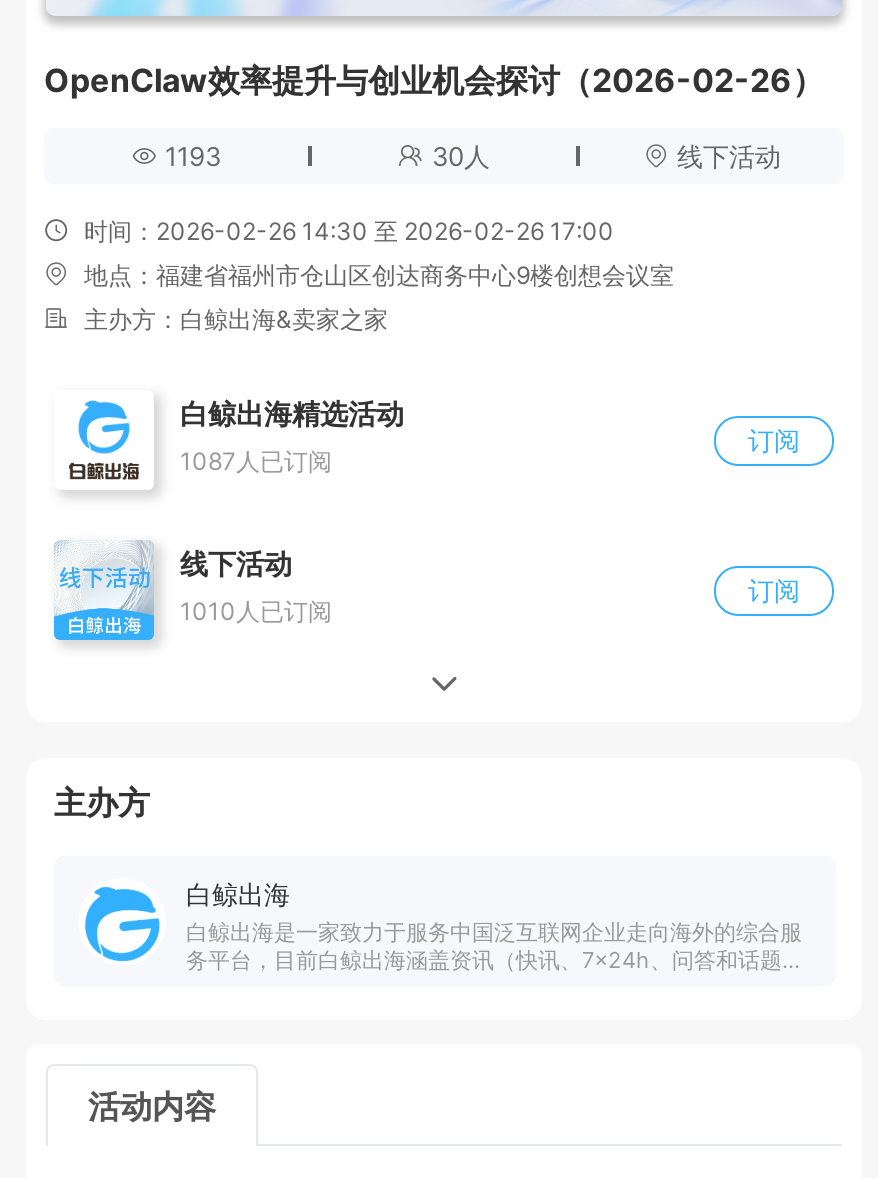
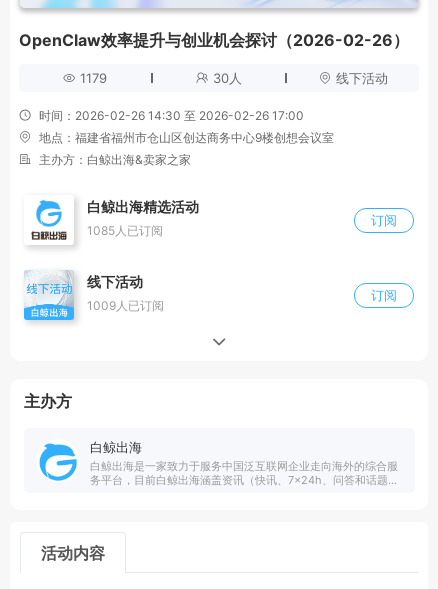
- 1193
+ 1179

- 1087人已订阅
+ 1085人已订阅

- 1010人已订阅
+ 1009人已订阅
